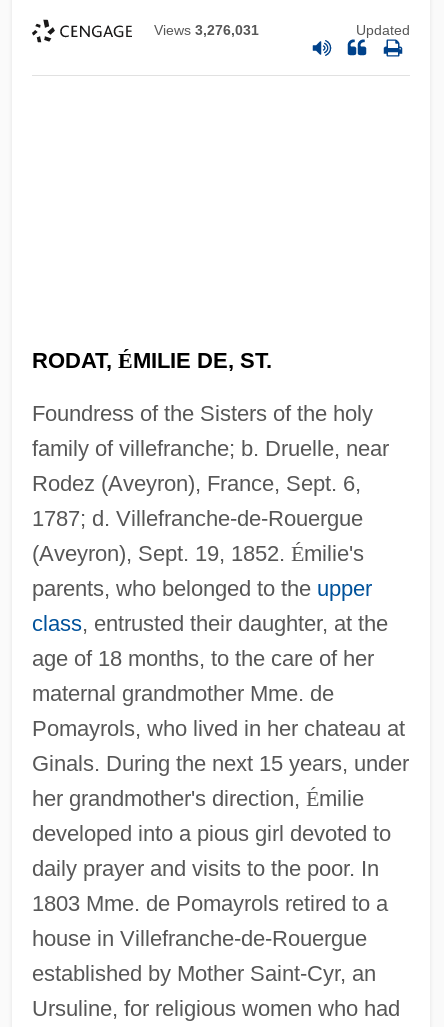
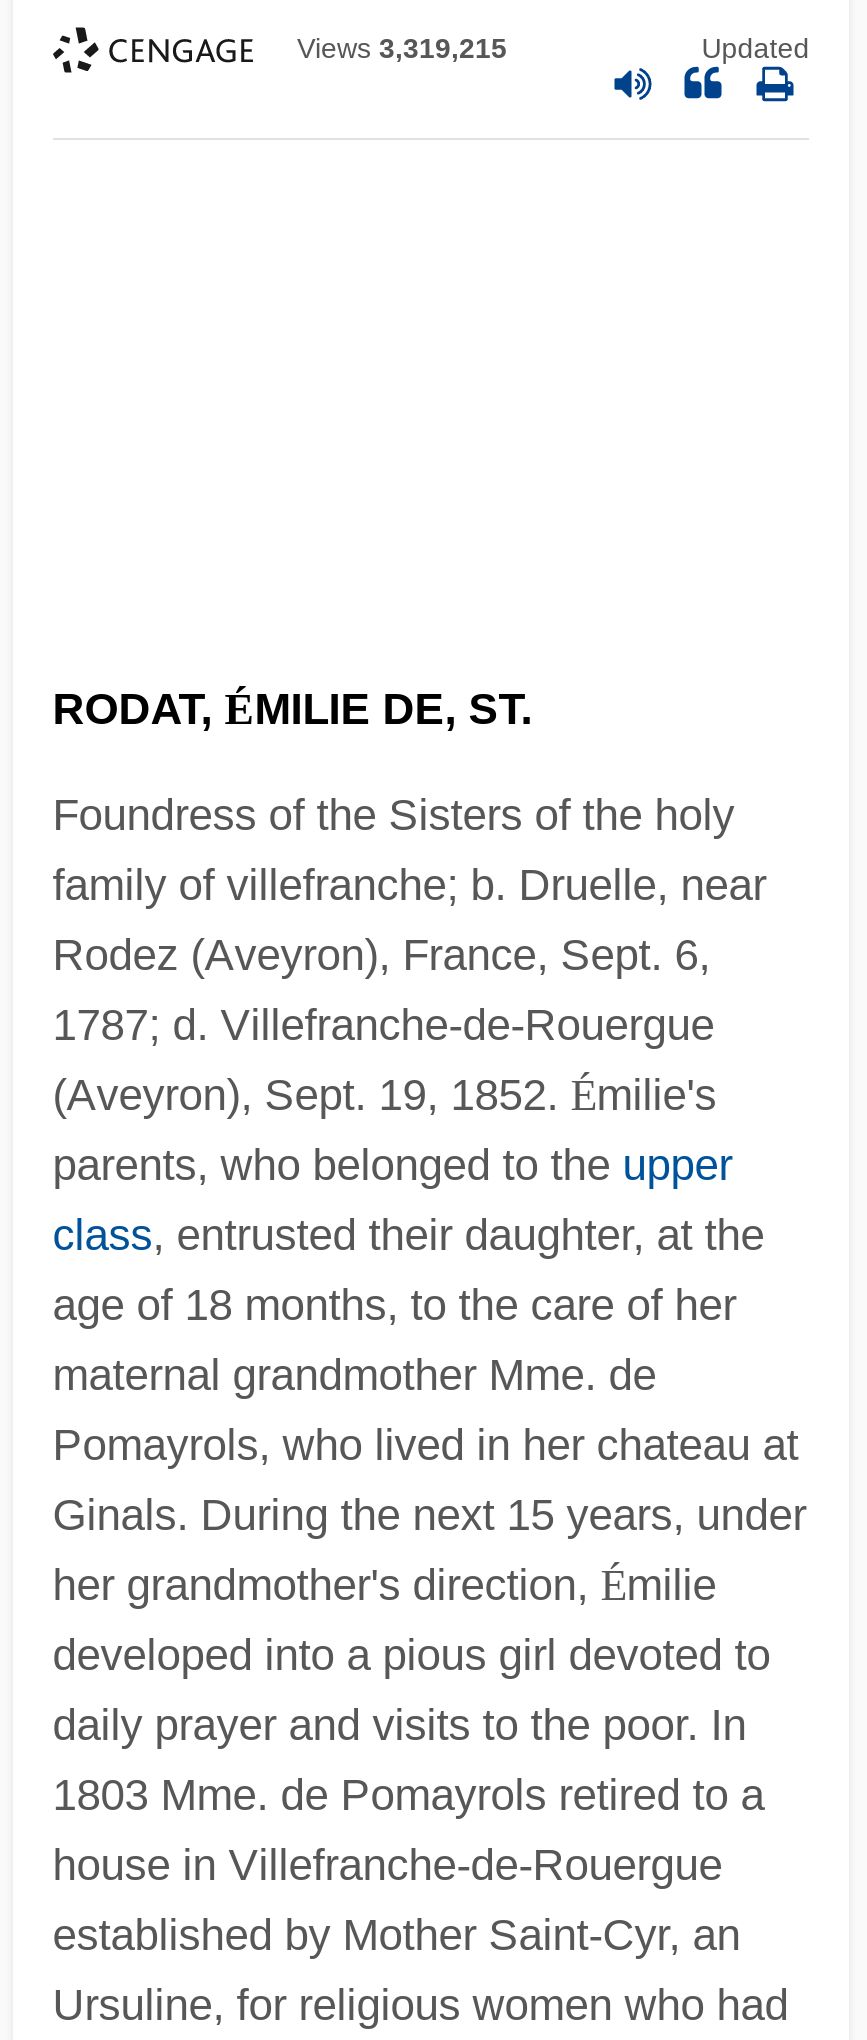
- Views 3,276,031
+ Views 3,319,215
